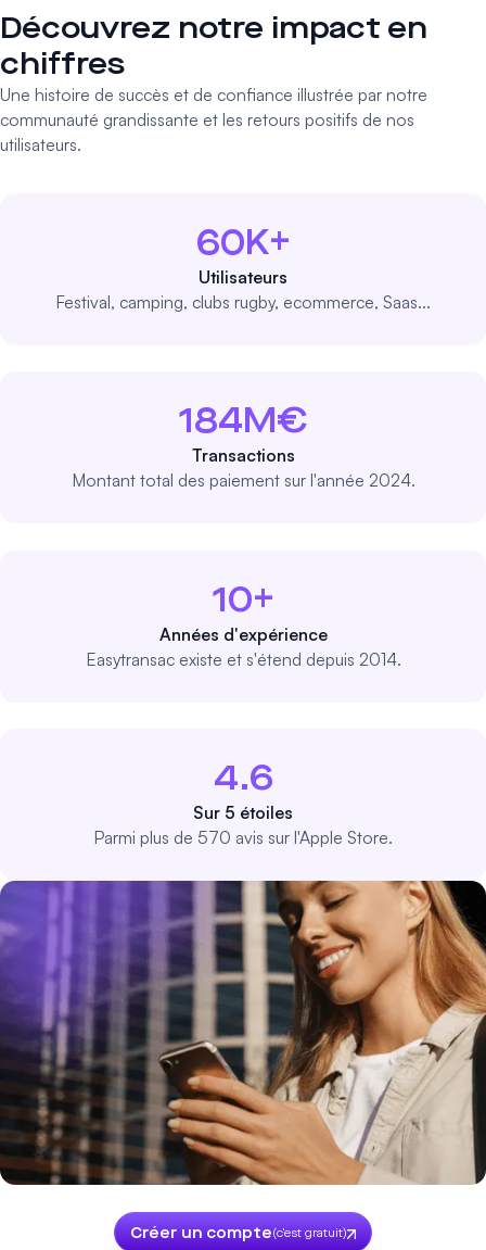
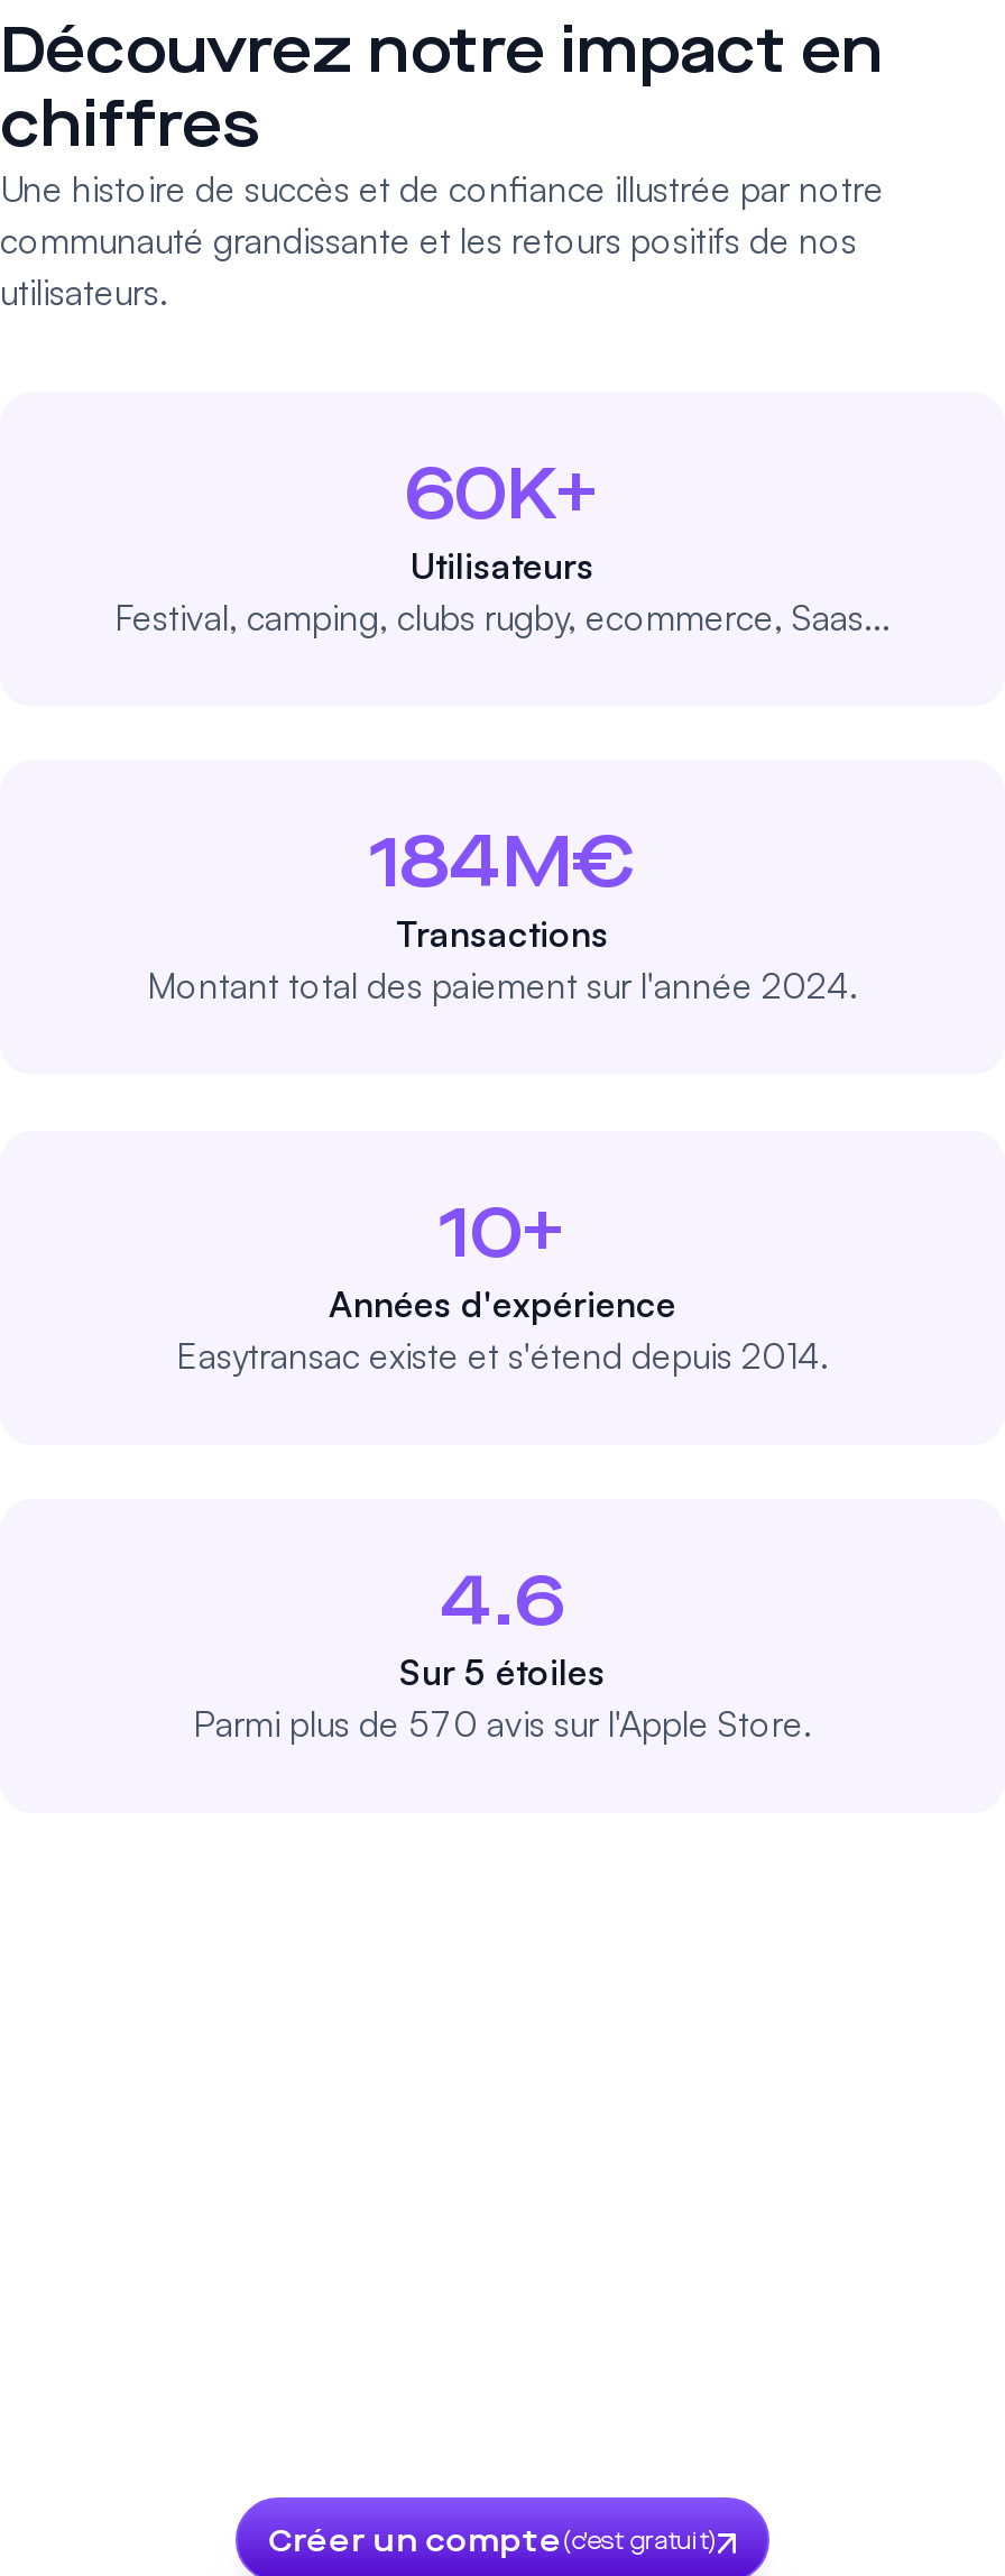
- [image]
